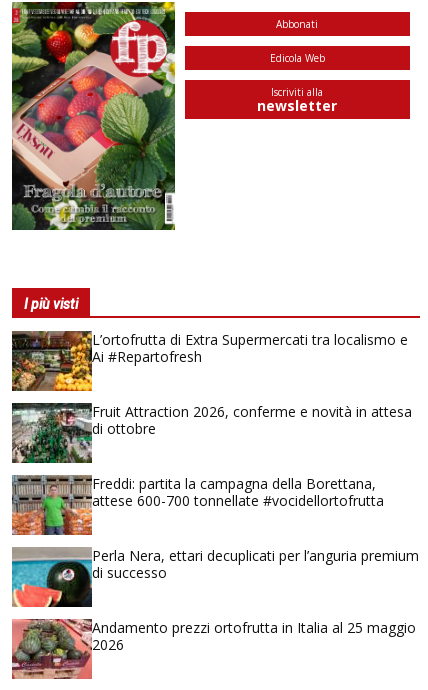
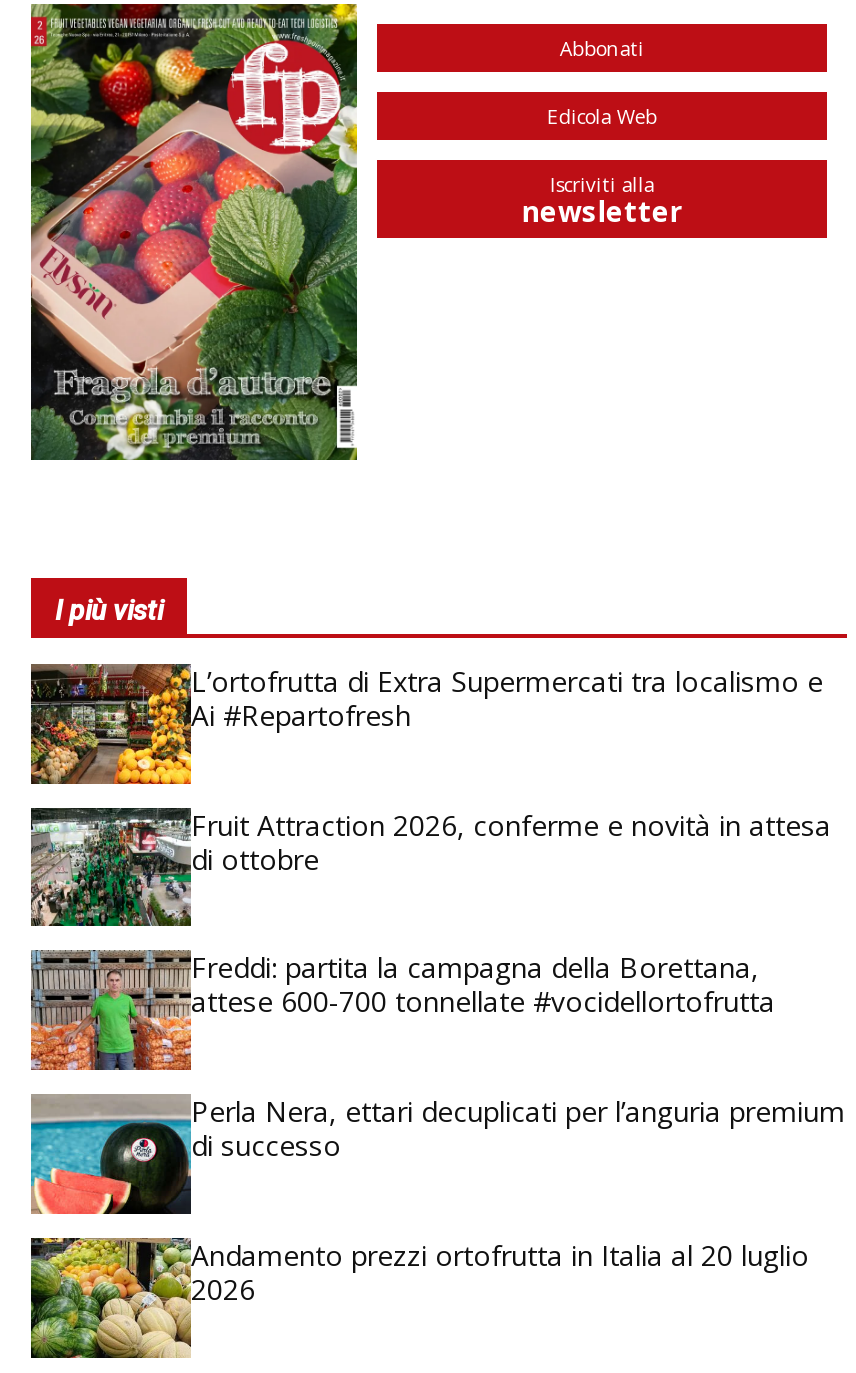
- [image]
- Andamento prezzi ortofrutta in Italia al 25 maggio
+ [image]
+ Andamento prezzi ortofrutta in Italia al 20 luglio
